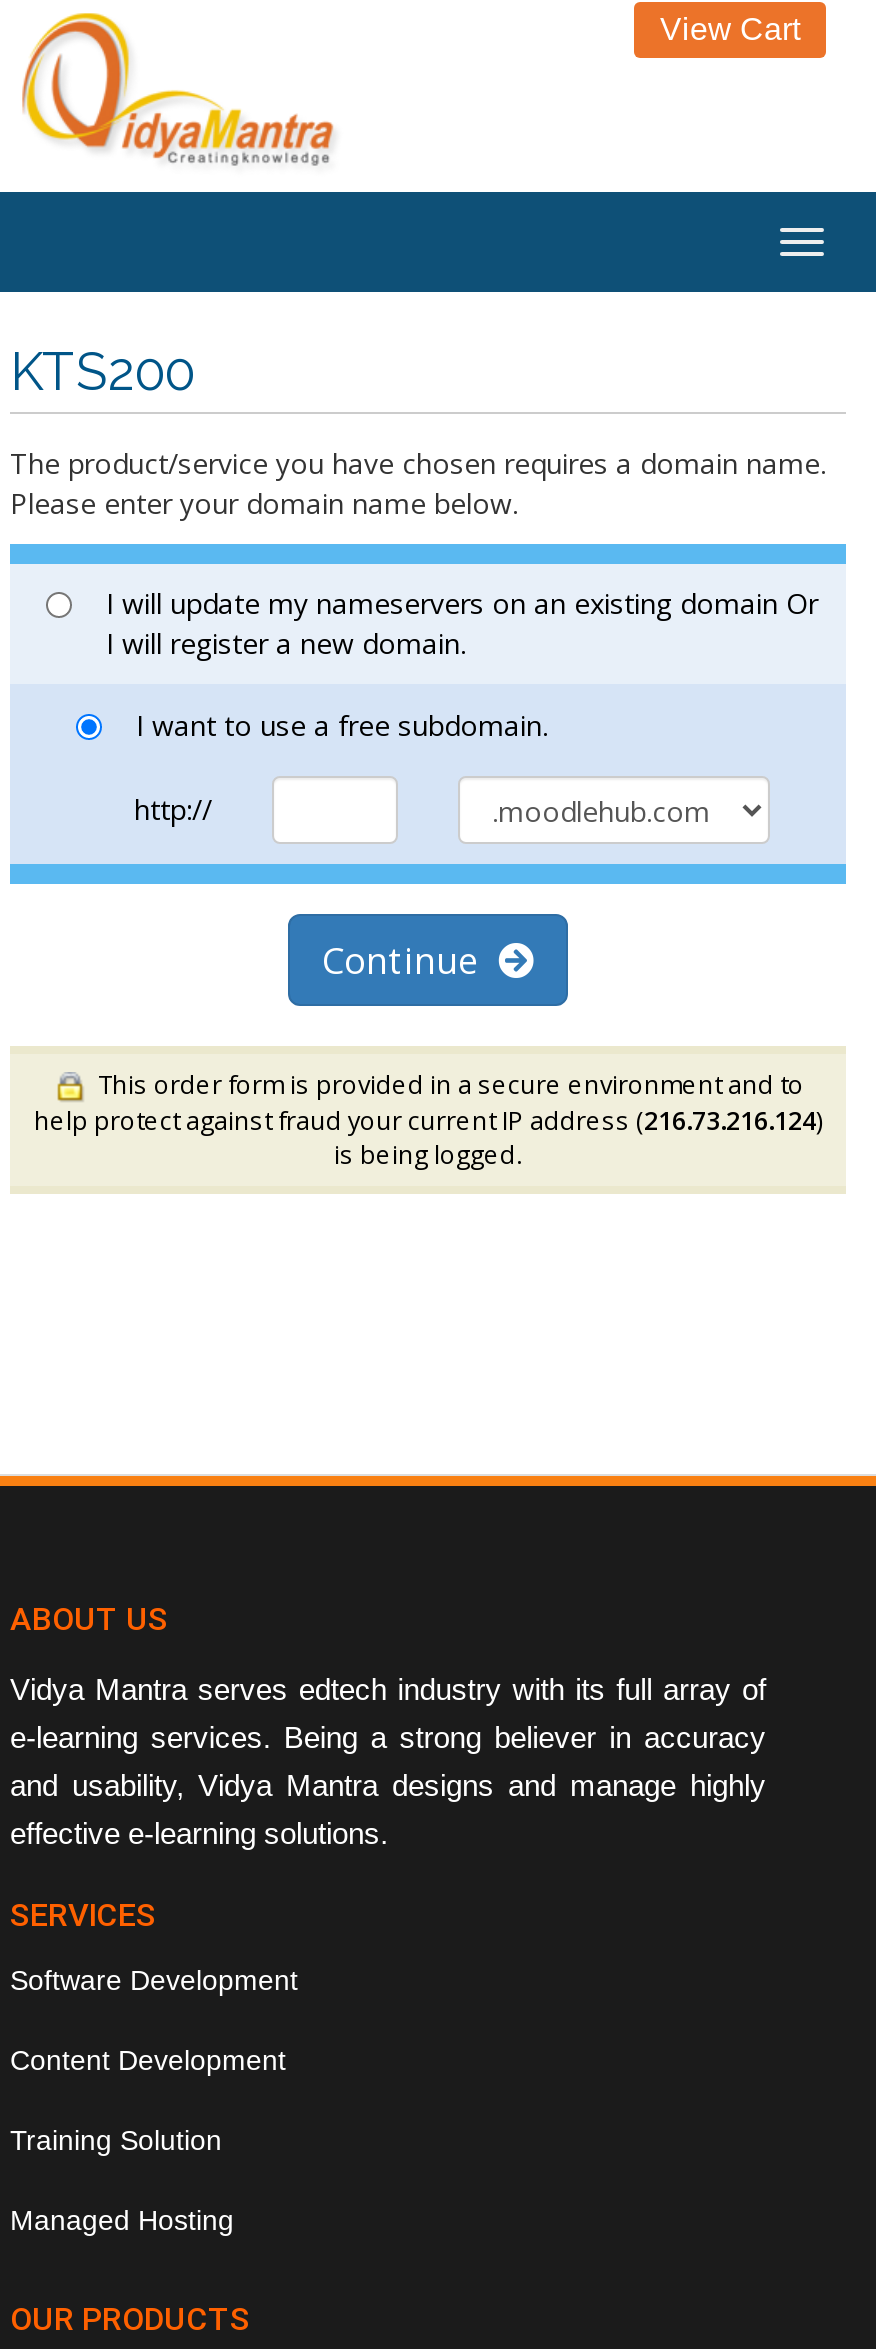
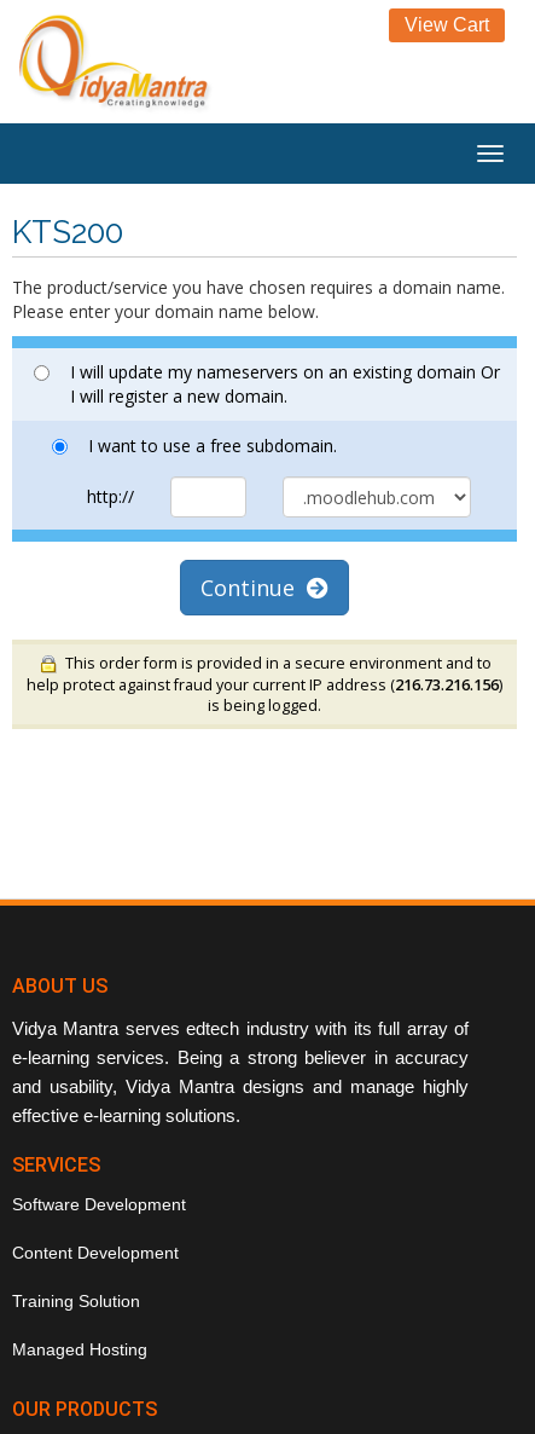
- help protect against fraud your current IP address (216.73.216.124)
+ help protect against fraud your current IP address (216.73.216.156)
